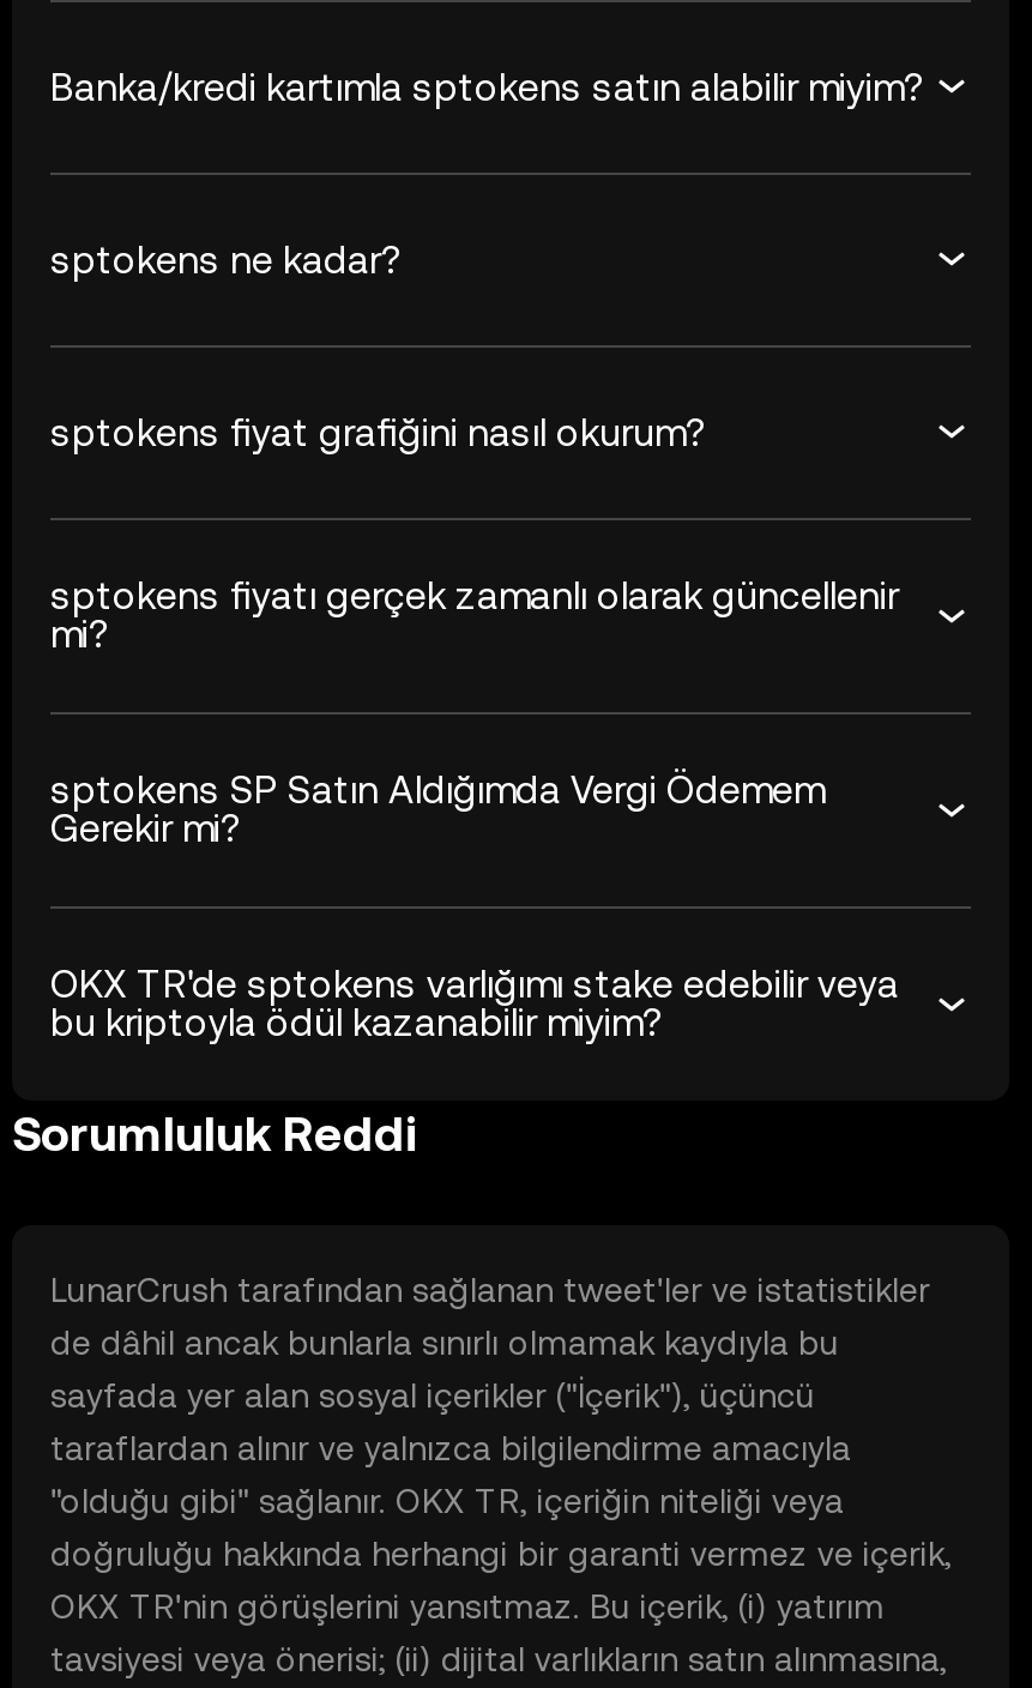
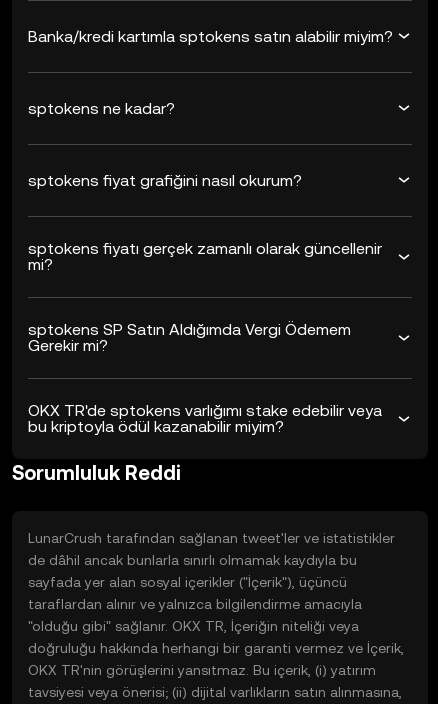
- "olduğu gibi" sağlanır. OKX TR, içeriğin niteliği veya
+ "olduğu gibi" sağlanır. OKX TR, İçeriğin niteliği veya

- doğruluğu hakkında herhangi bir garanti vermez ve içerik,
+ doğruluğu hakkında herhangi bir garanti vermez ve İçerik,
